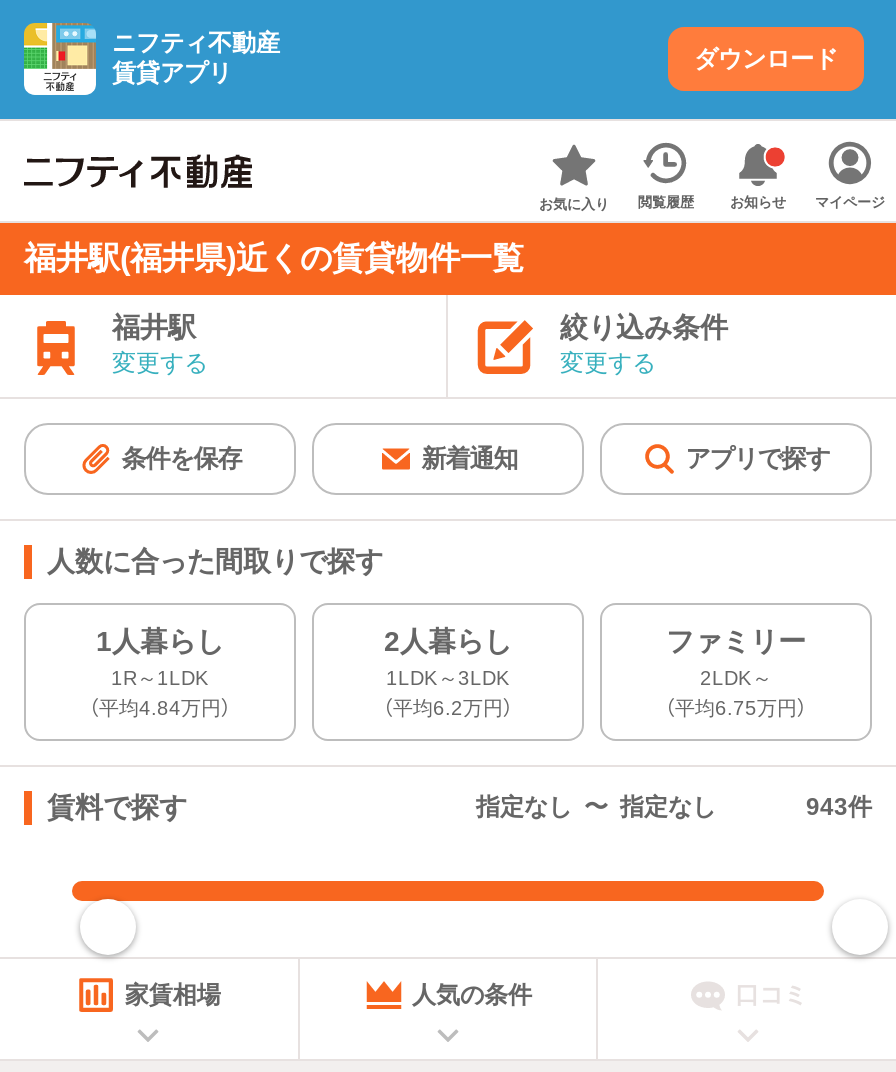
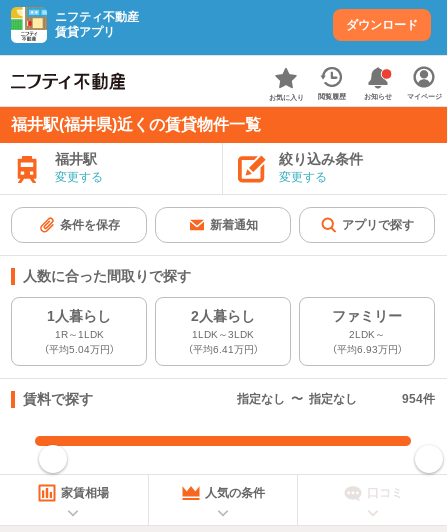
- （平均4.84万円）
+ （平均5.04万円）

- （平均6.2万円）
+ （平均6.41万円）

- （平均6.75万円）
+ （平均6.93万円）

- 943件
+ 954件
